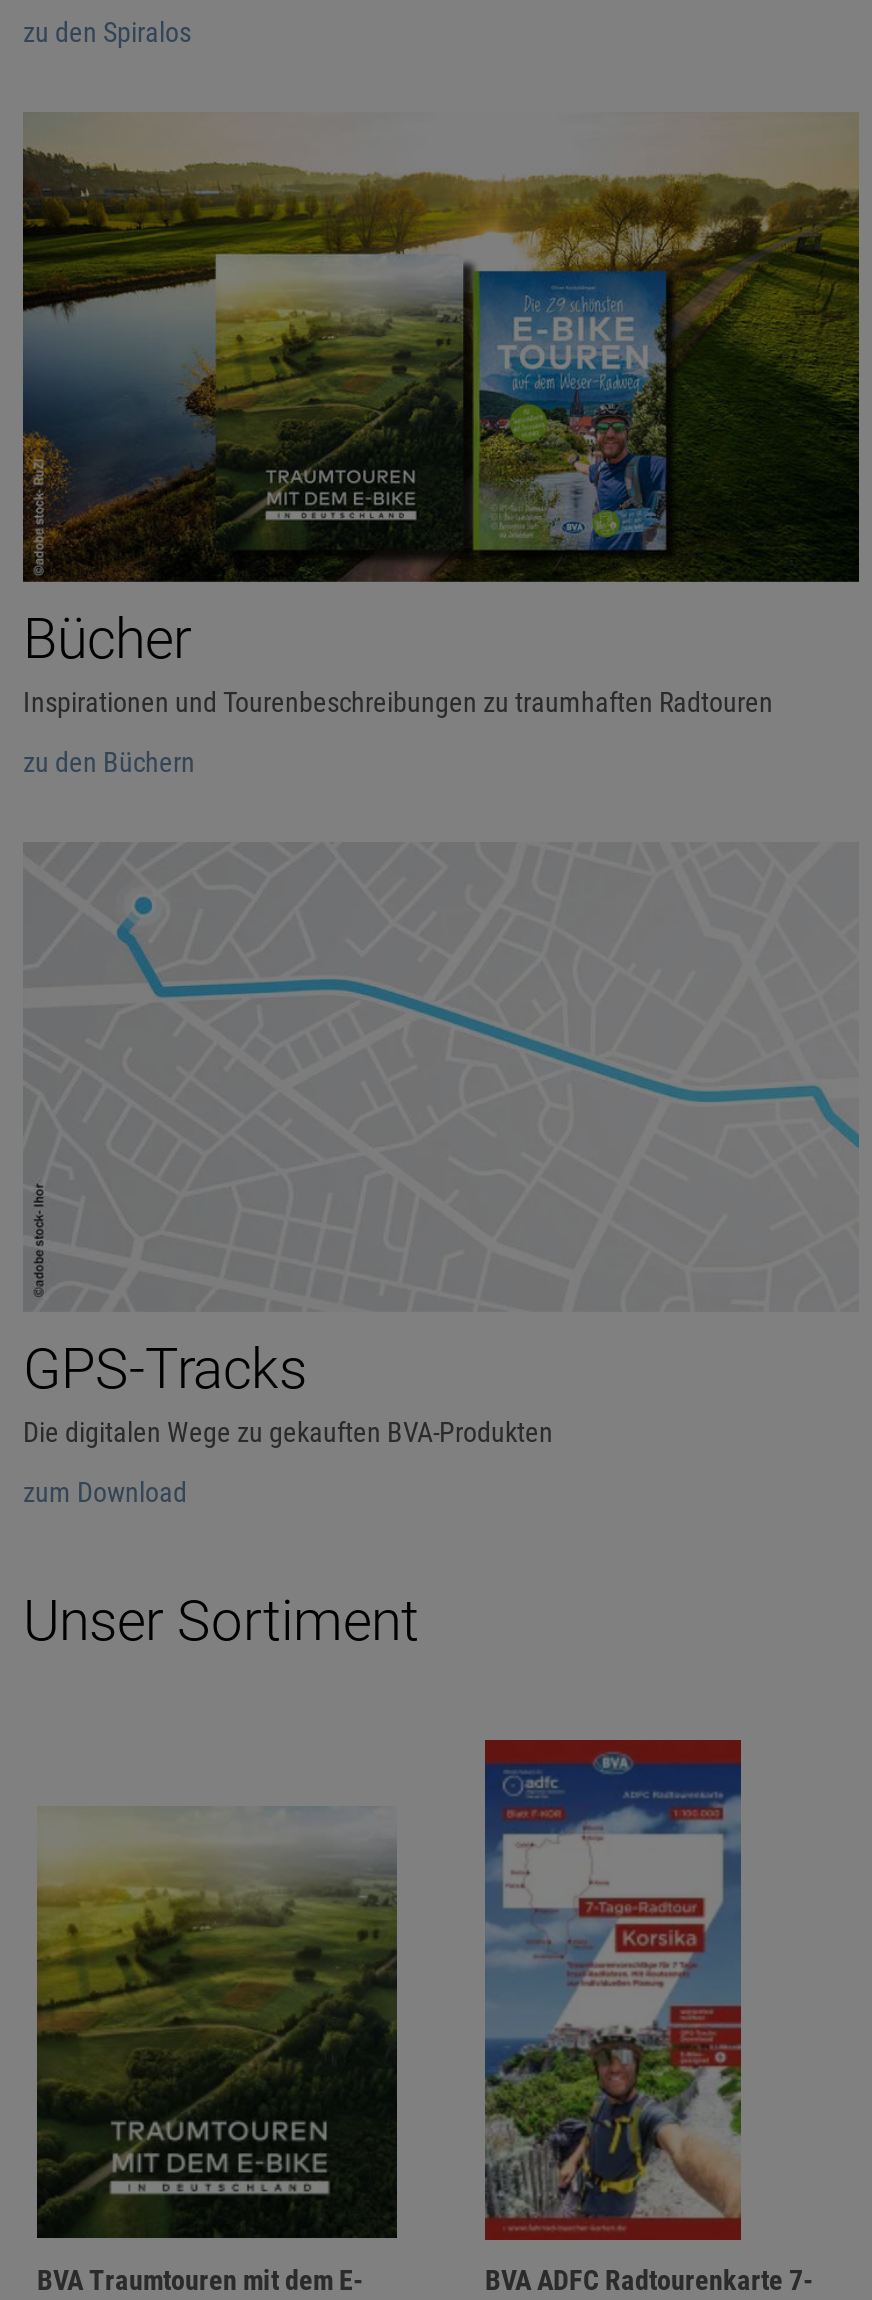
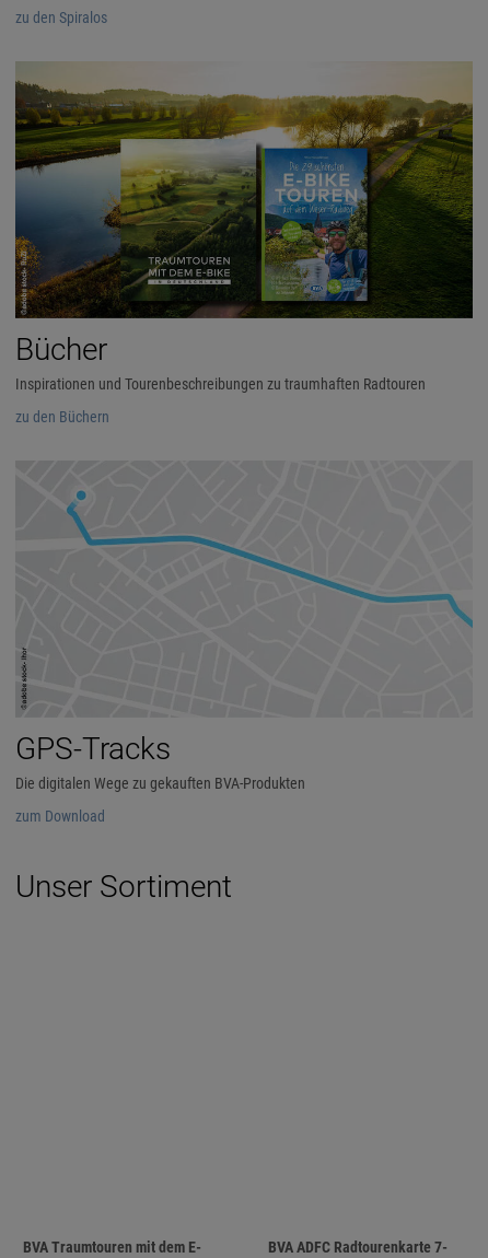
- [image]

- [image]
